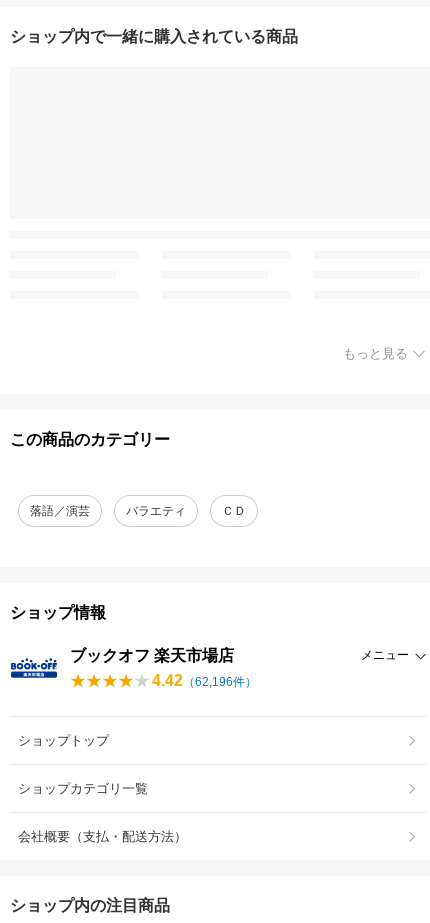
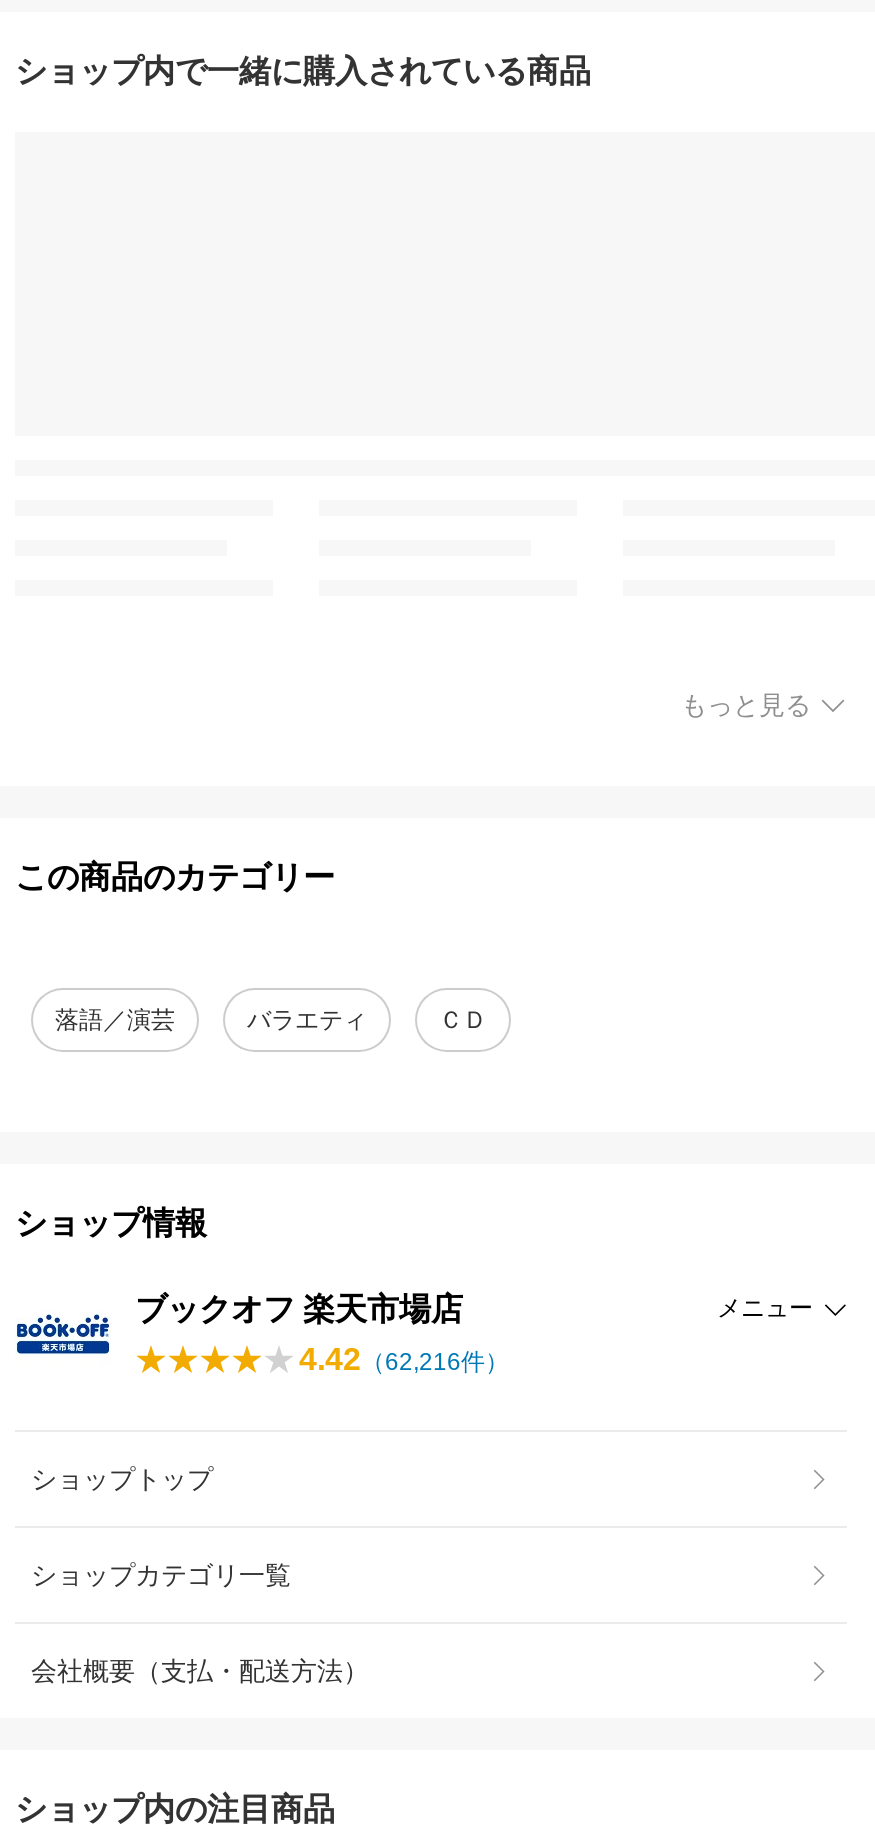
- 4.42（62,196件）
+ 4.42（62,216件）
